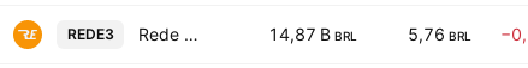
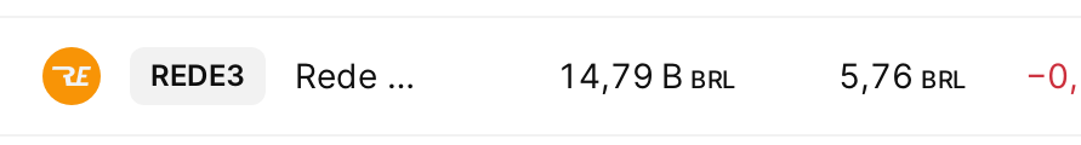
- 14,87 B BRL
+ 14,79 B BRL
